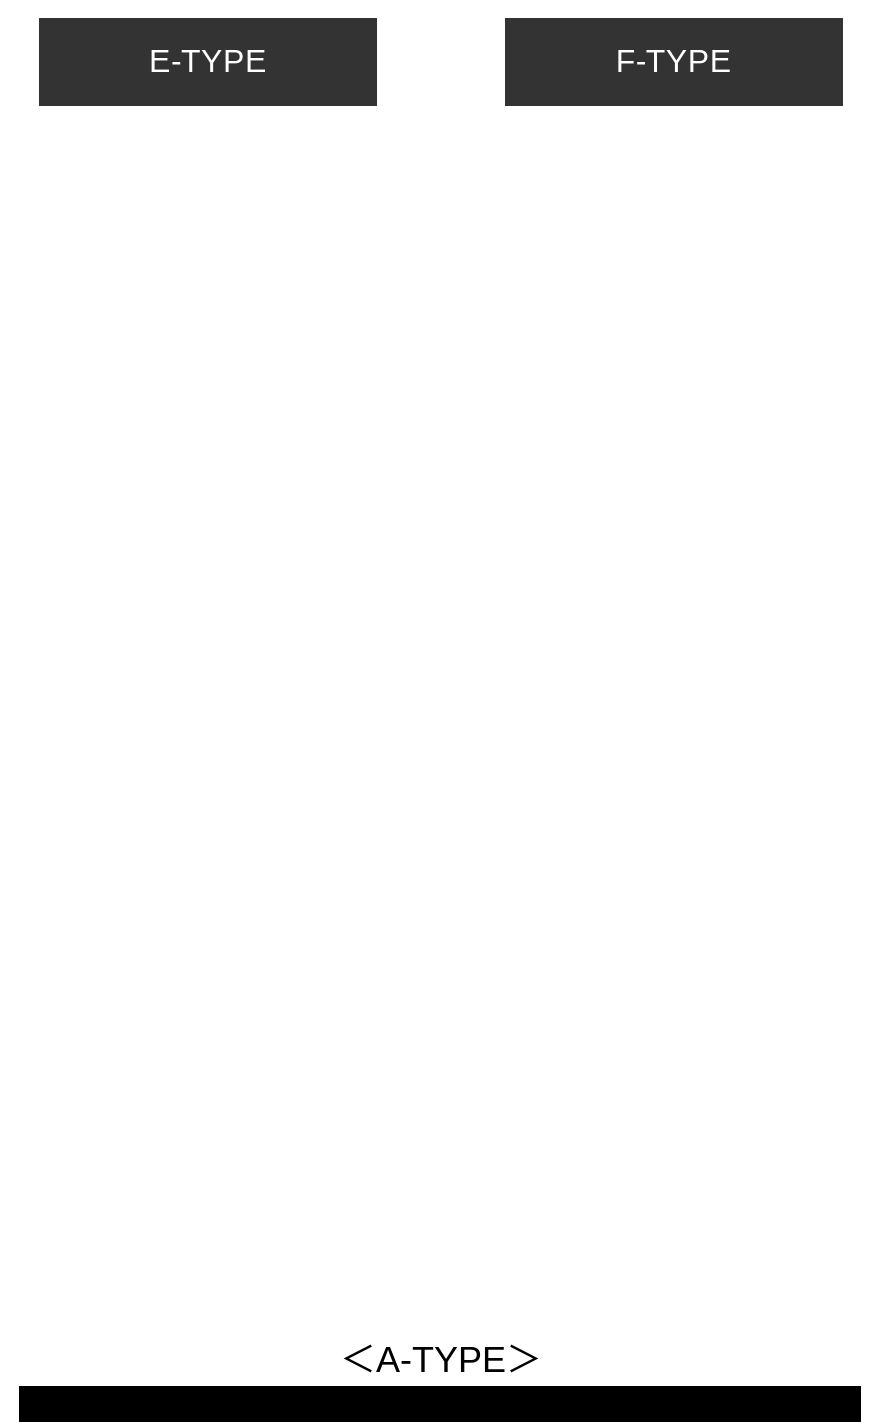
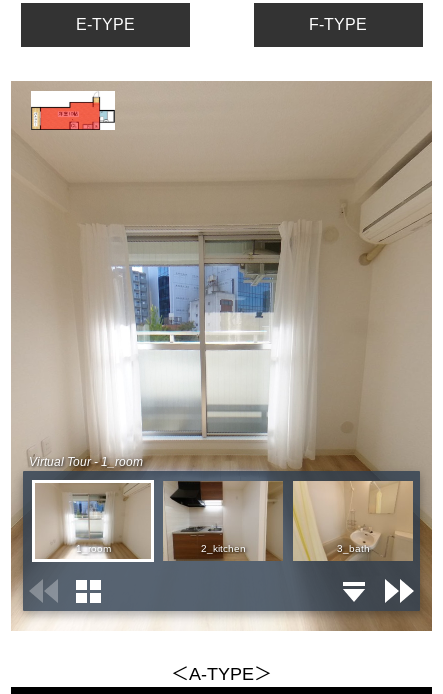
+ [image]
